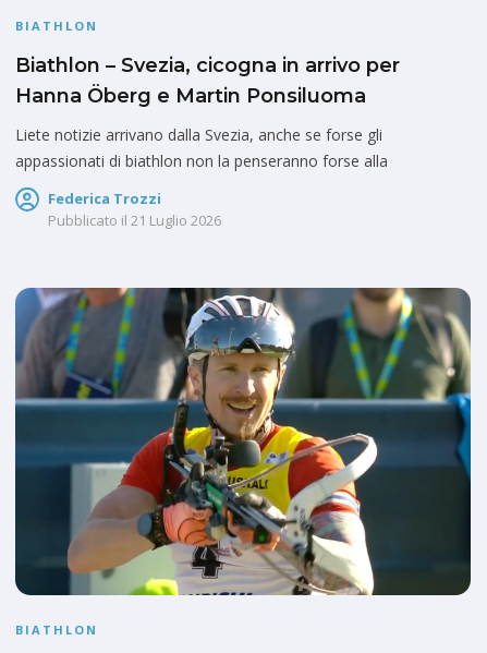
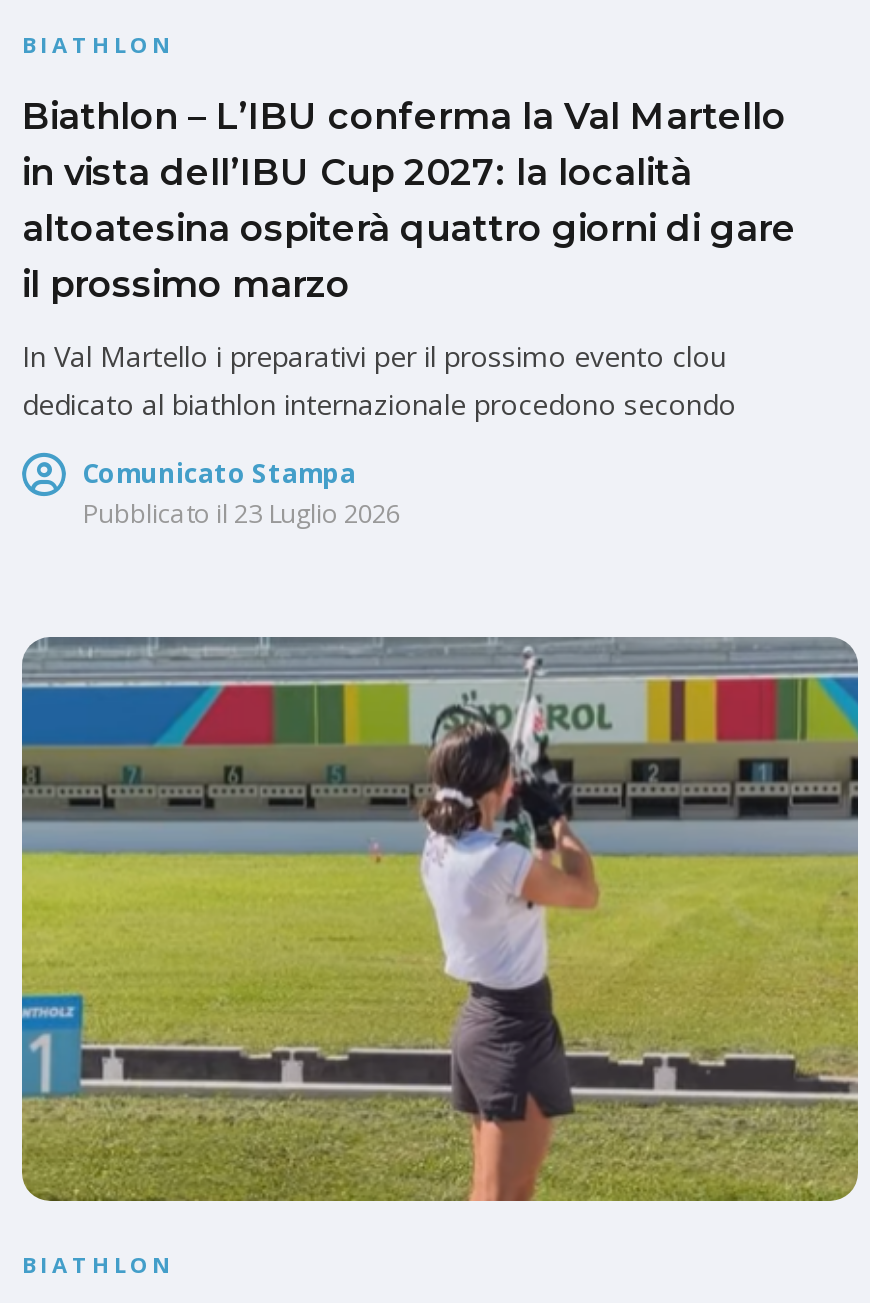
- Biathlon – Svezia, cicogna in arrivo per
- Hanna Öberg e Martin Ponsiluoma
+ Biathlon – L’IBU conferma la Val Martello
+ in vista dell’IBU Cup 2027: la località
+ altoatesina ospiterà quattro giorni di gare
+ il prossimo marzo

- Liete notizie arrivano dalla Svezia, anche se forse gli
- appassionati di biathlon non la penseranno forse alla
+ In Val Martello i preparativi per il prossimo evento clou
+ dedicato al biathlon internazionale procedono secondo

- Federica Trozzi
- Pubblicato il 21 Luglio 2026
+ Comunicato Stampa
+ Pubblicato il 23 Luglio 2026

- [image]
+ [image]
